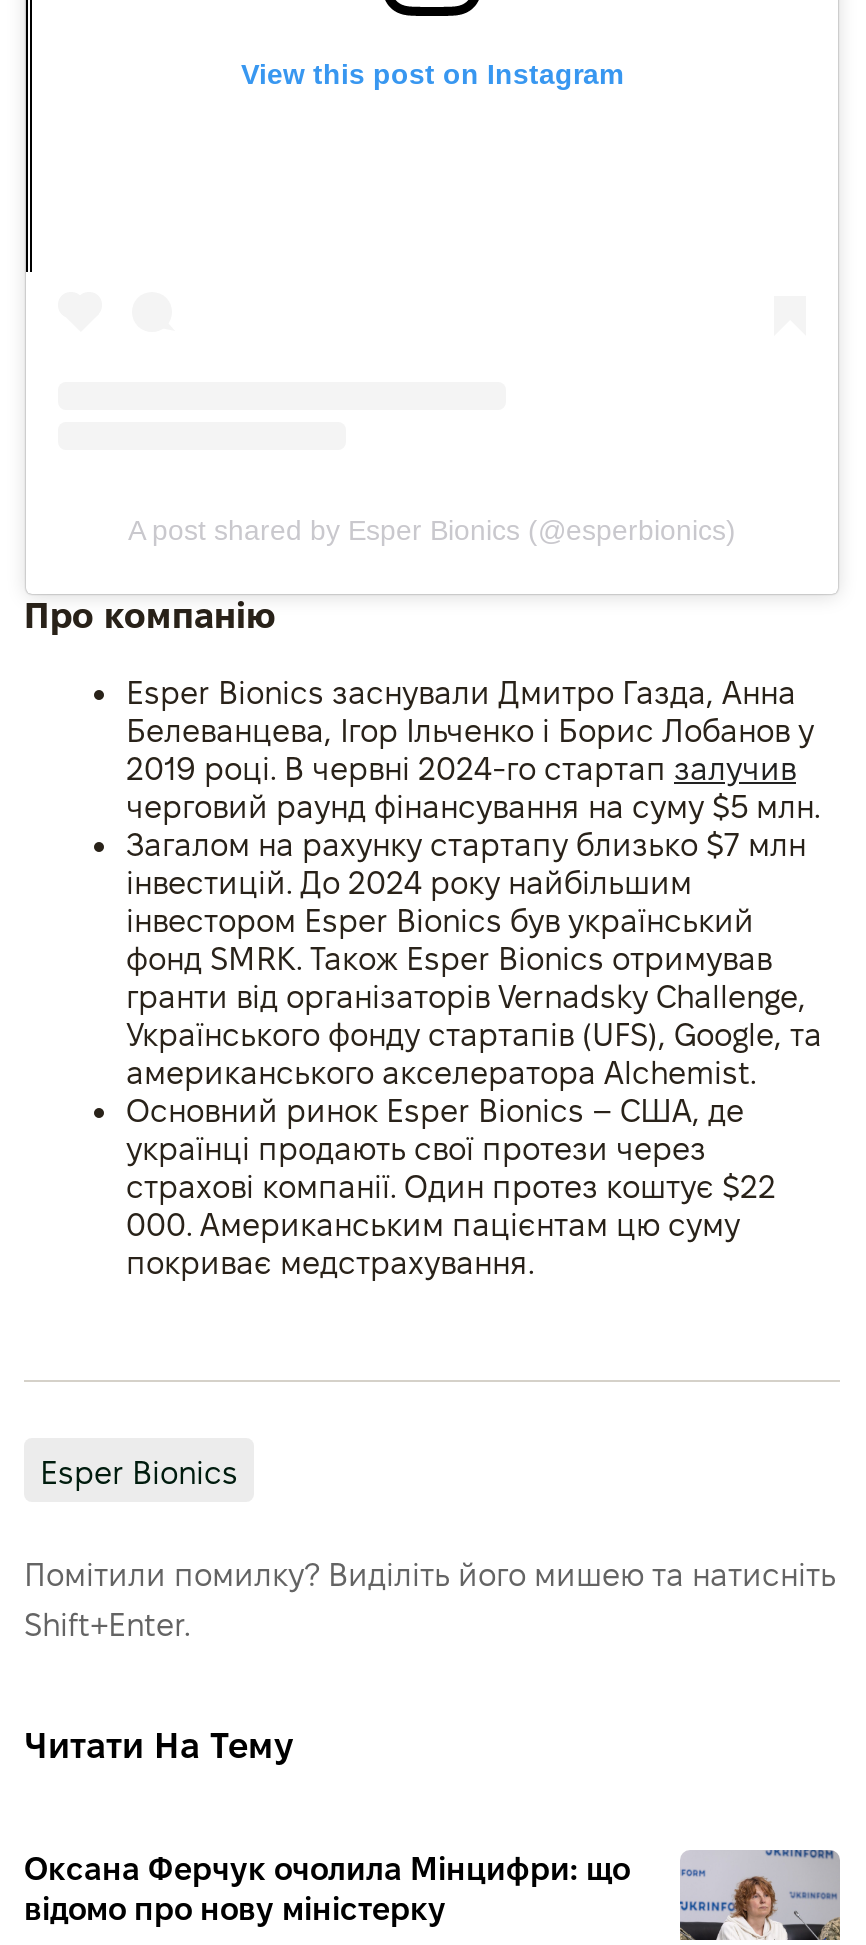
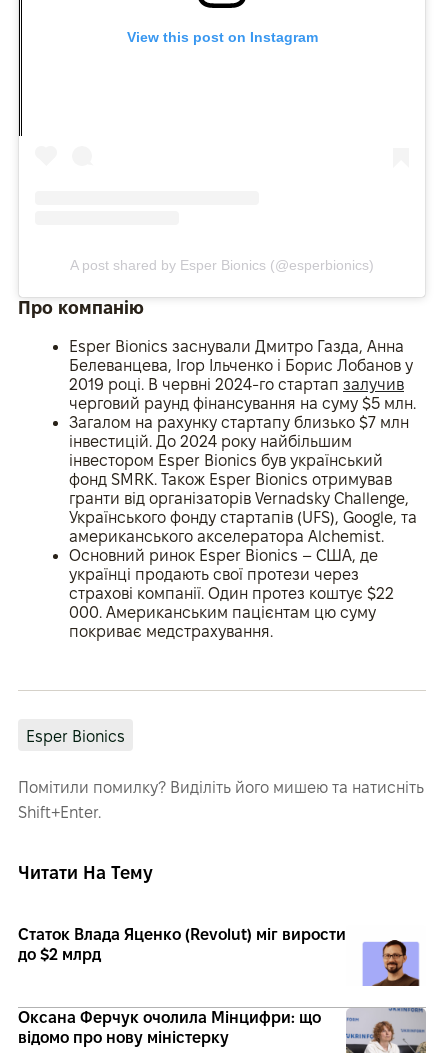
+ [image]
+ Статок Влада Яценко (Revolut) міг вирости
+ до $2 млрд
